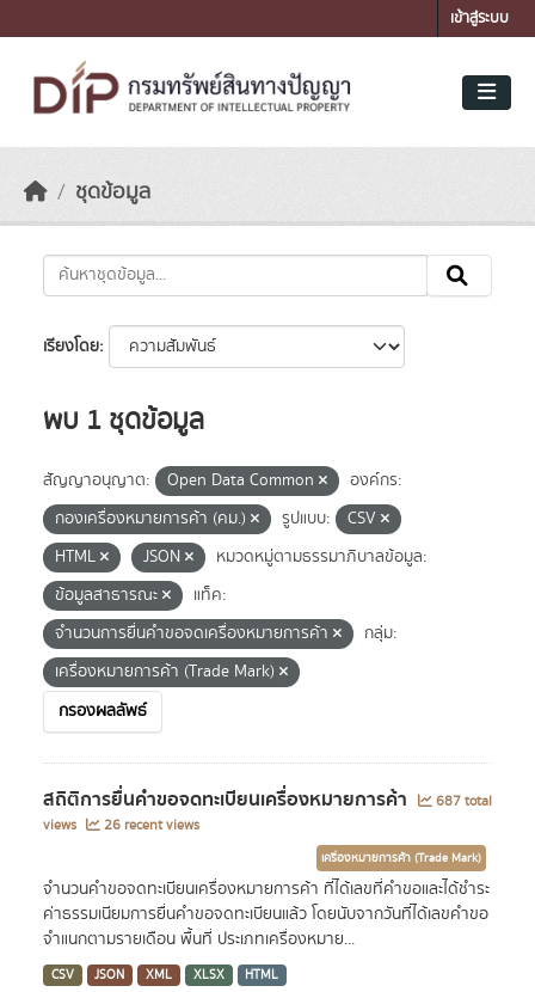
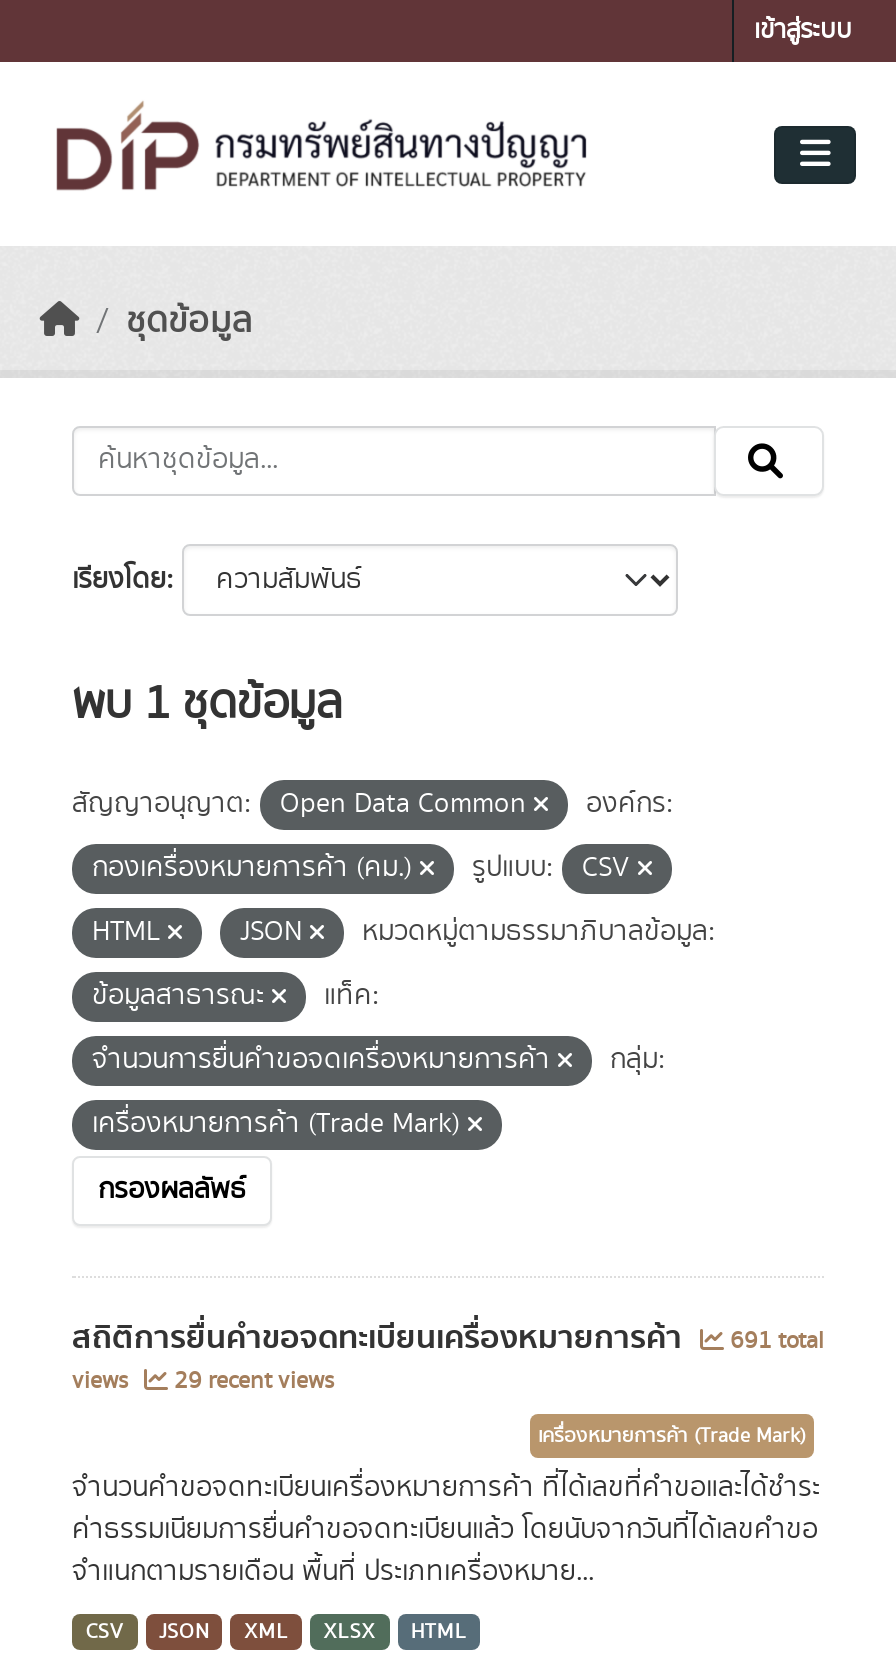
- สถิติการยื่นคำขอจดทะเบียนเครื่องหมายการค้า 687 total
+ สถิติการยื่นคำขอจดทะเบียนเครื่องหมายการค้า 691 total

- views 26 recent views
+ views 29 recent views
